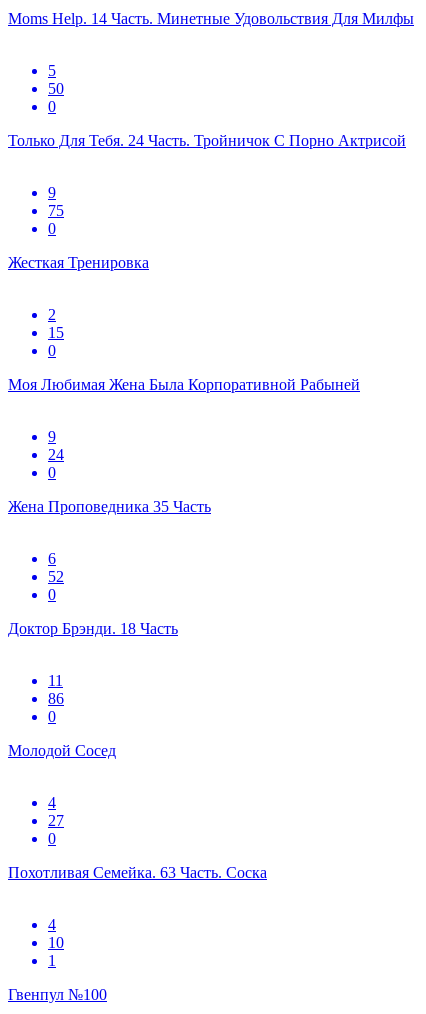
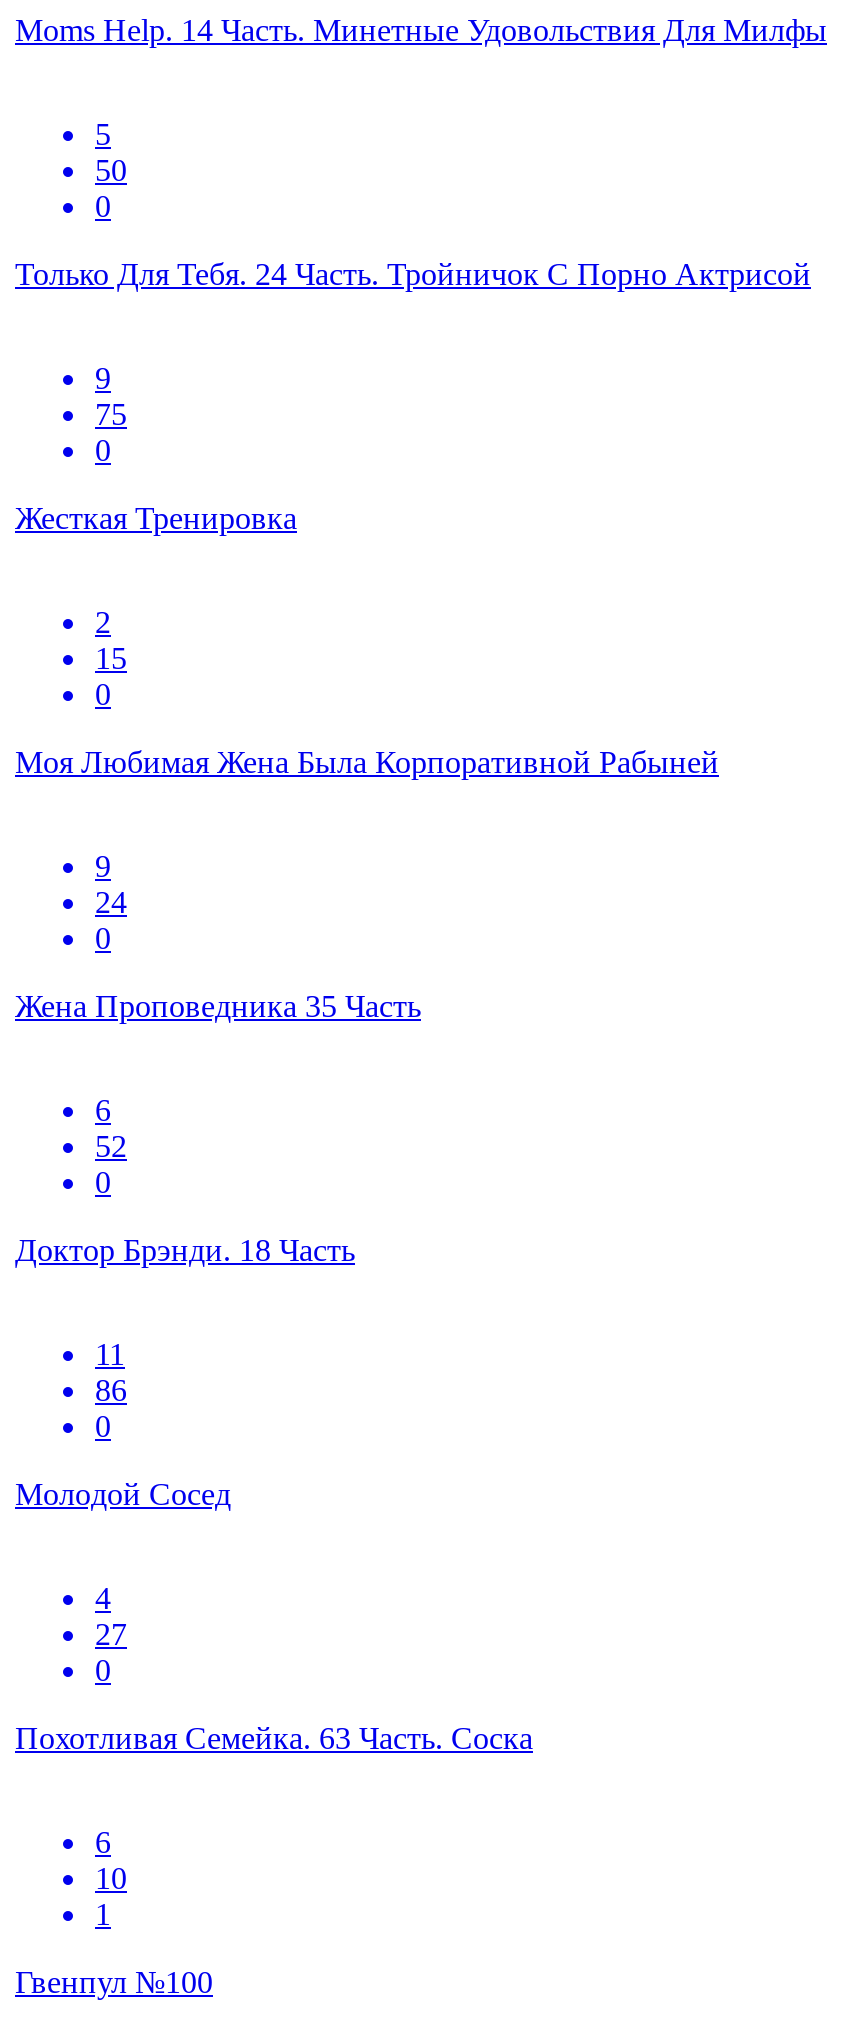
- 4
+ 6
